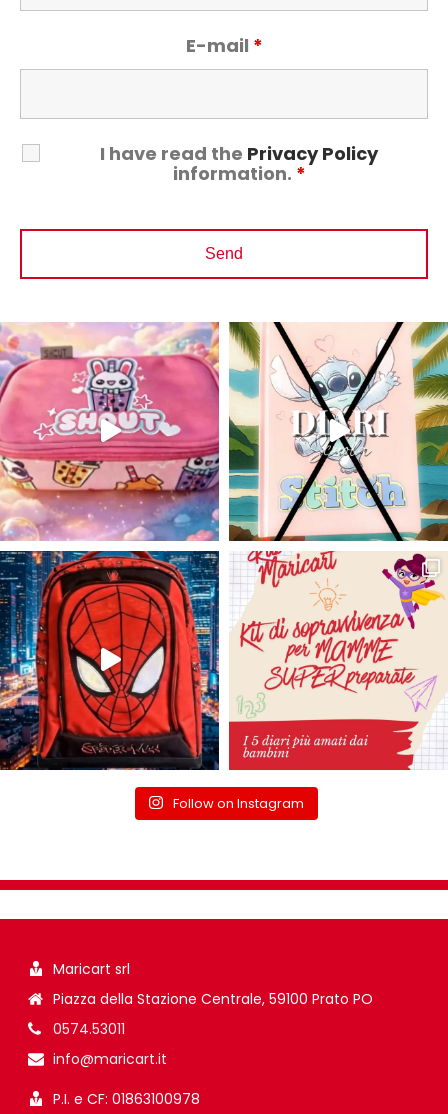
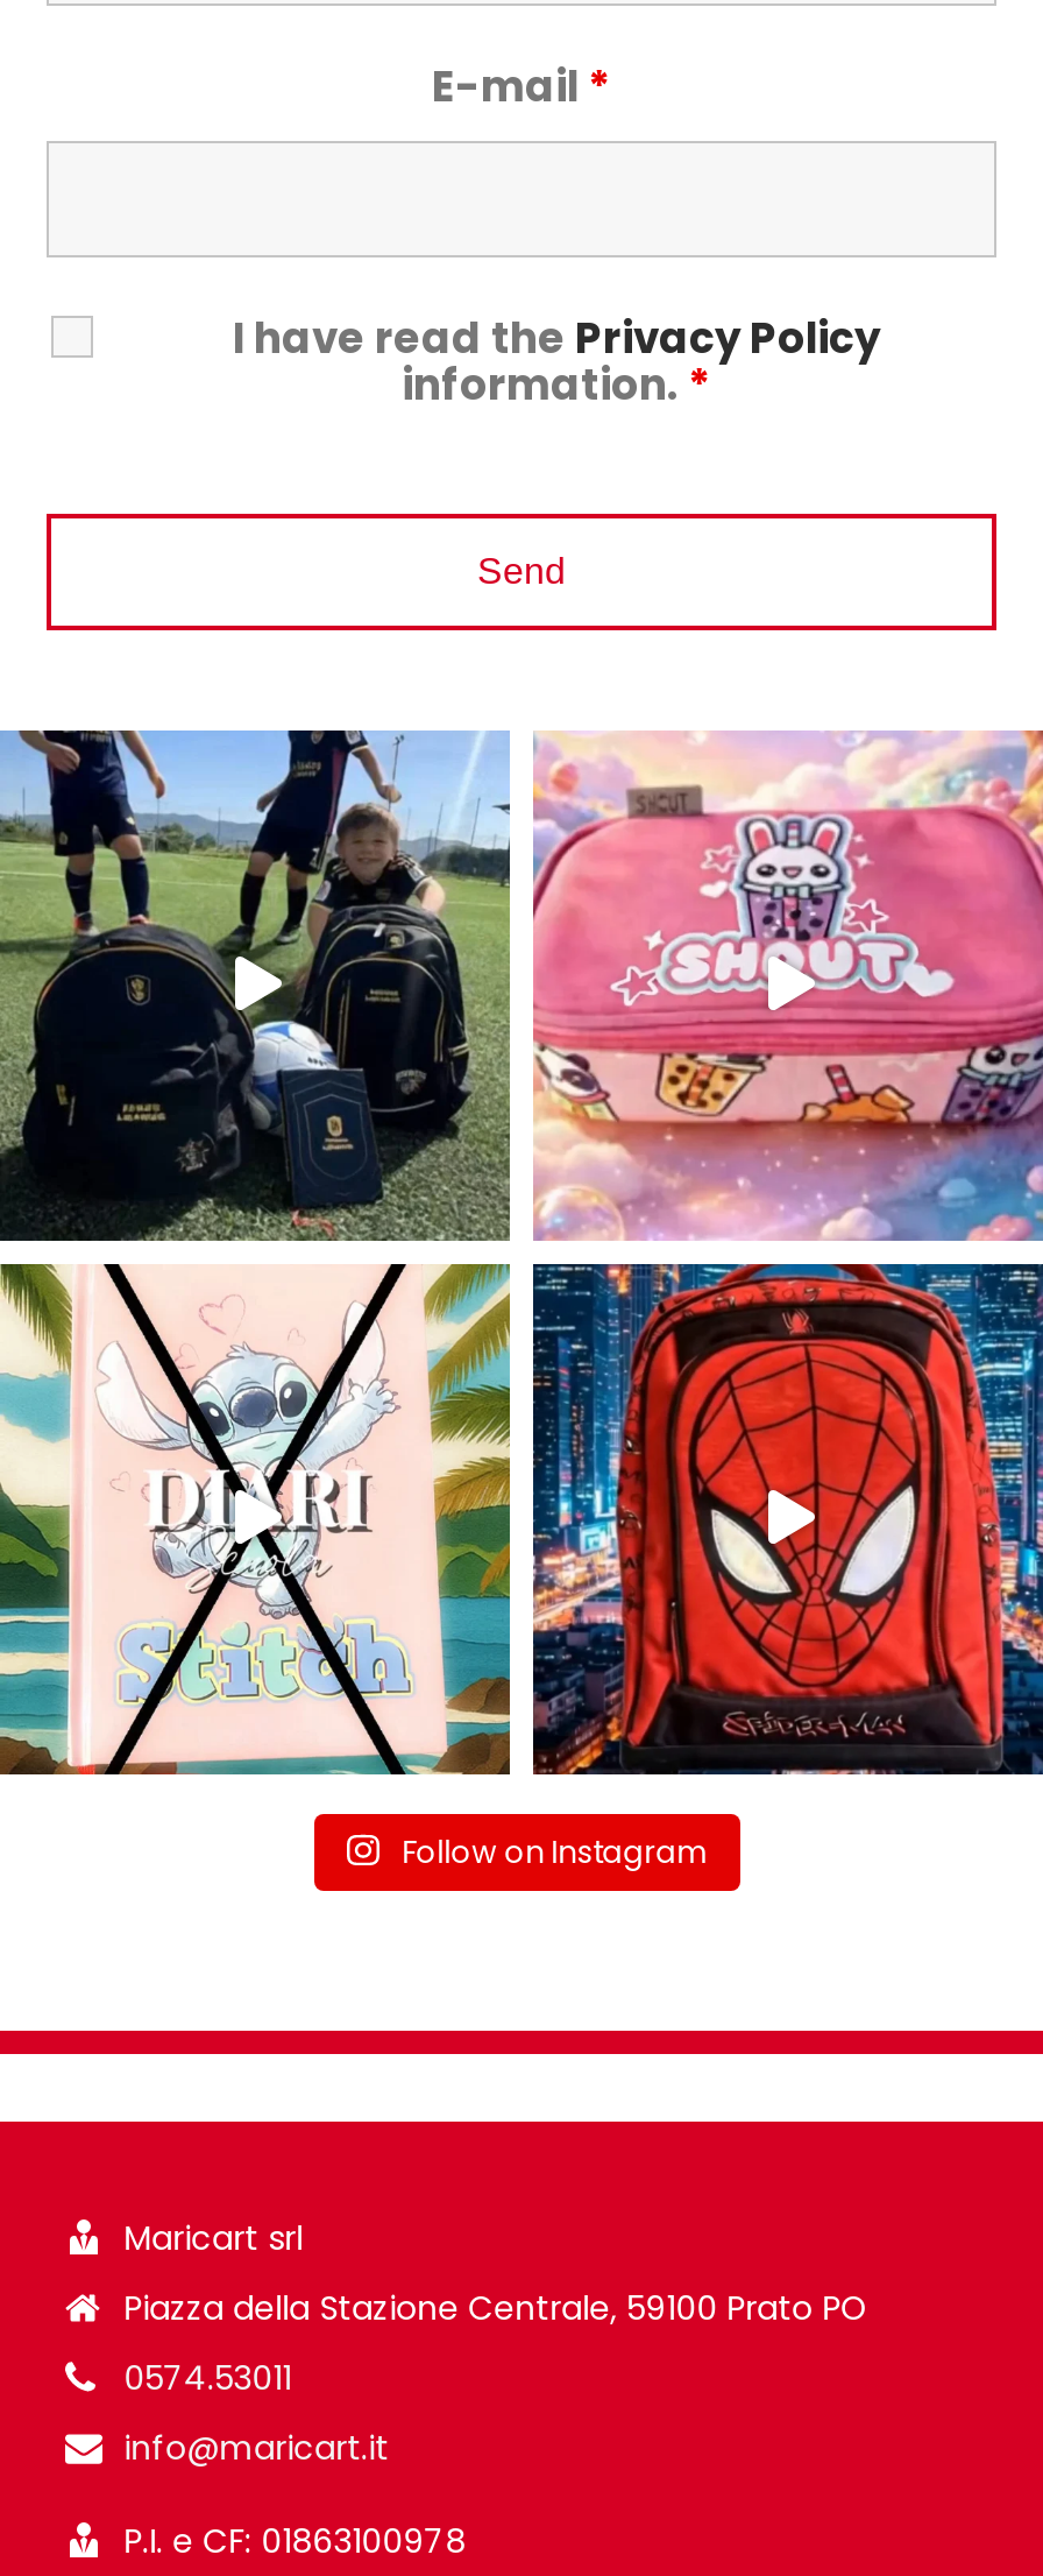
- [image]
+ [image]

- [image]
+ [image]

- [image]
+ [image]

- [image]
+ [image]
